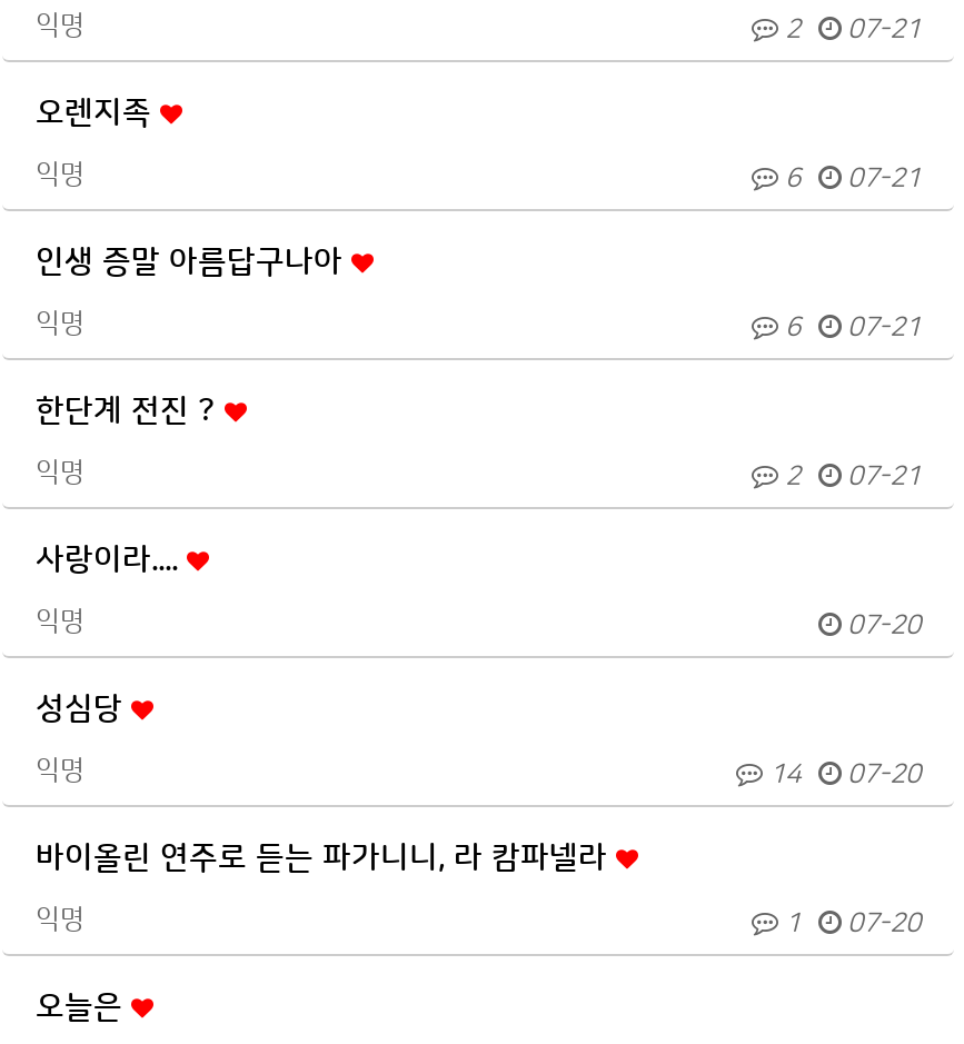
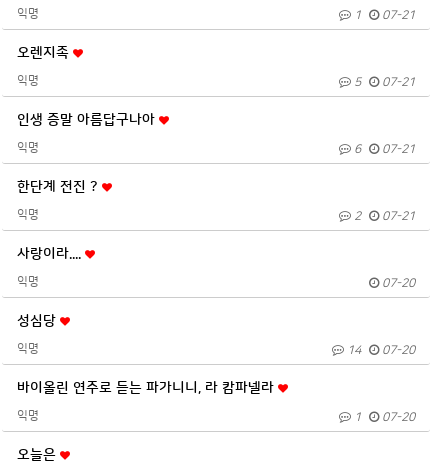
- 2 07-21
+ 1 07-21

- 6 07-21
+ 5 07-21
